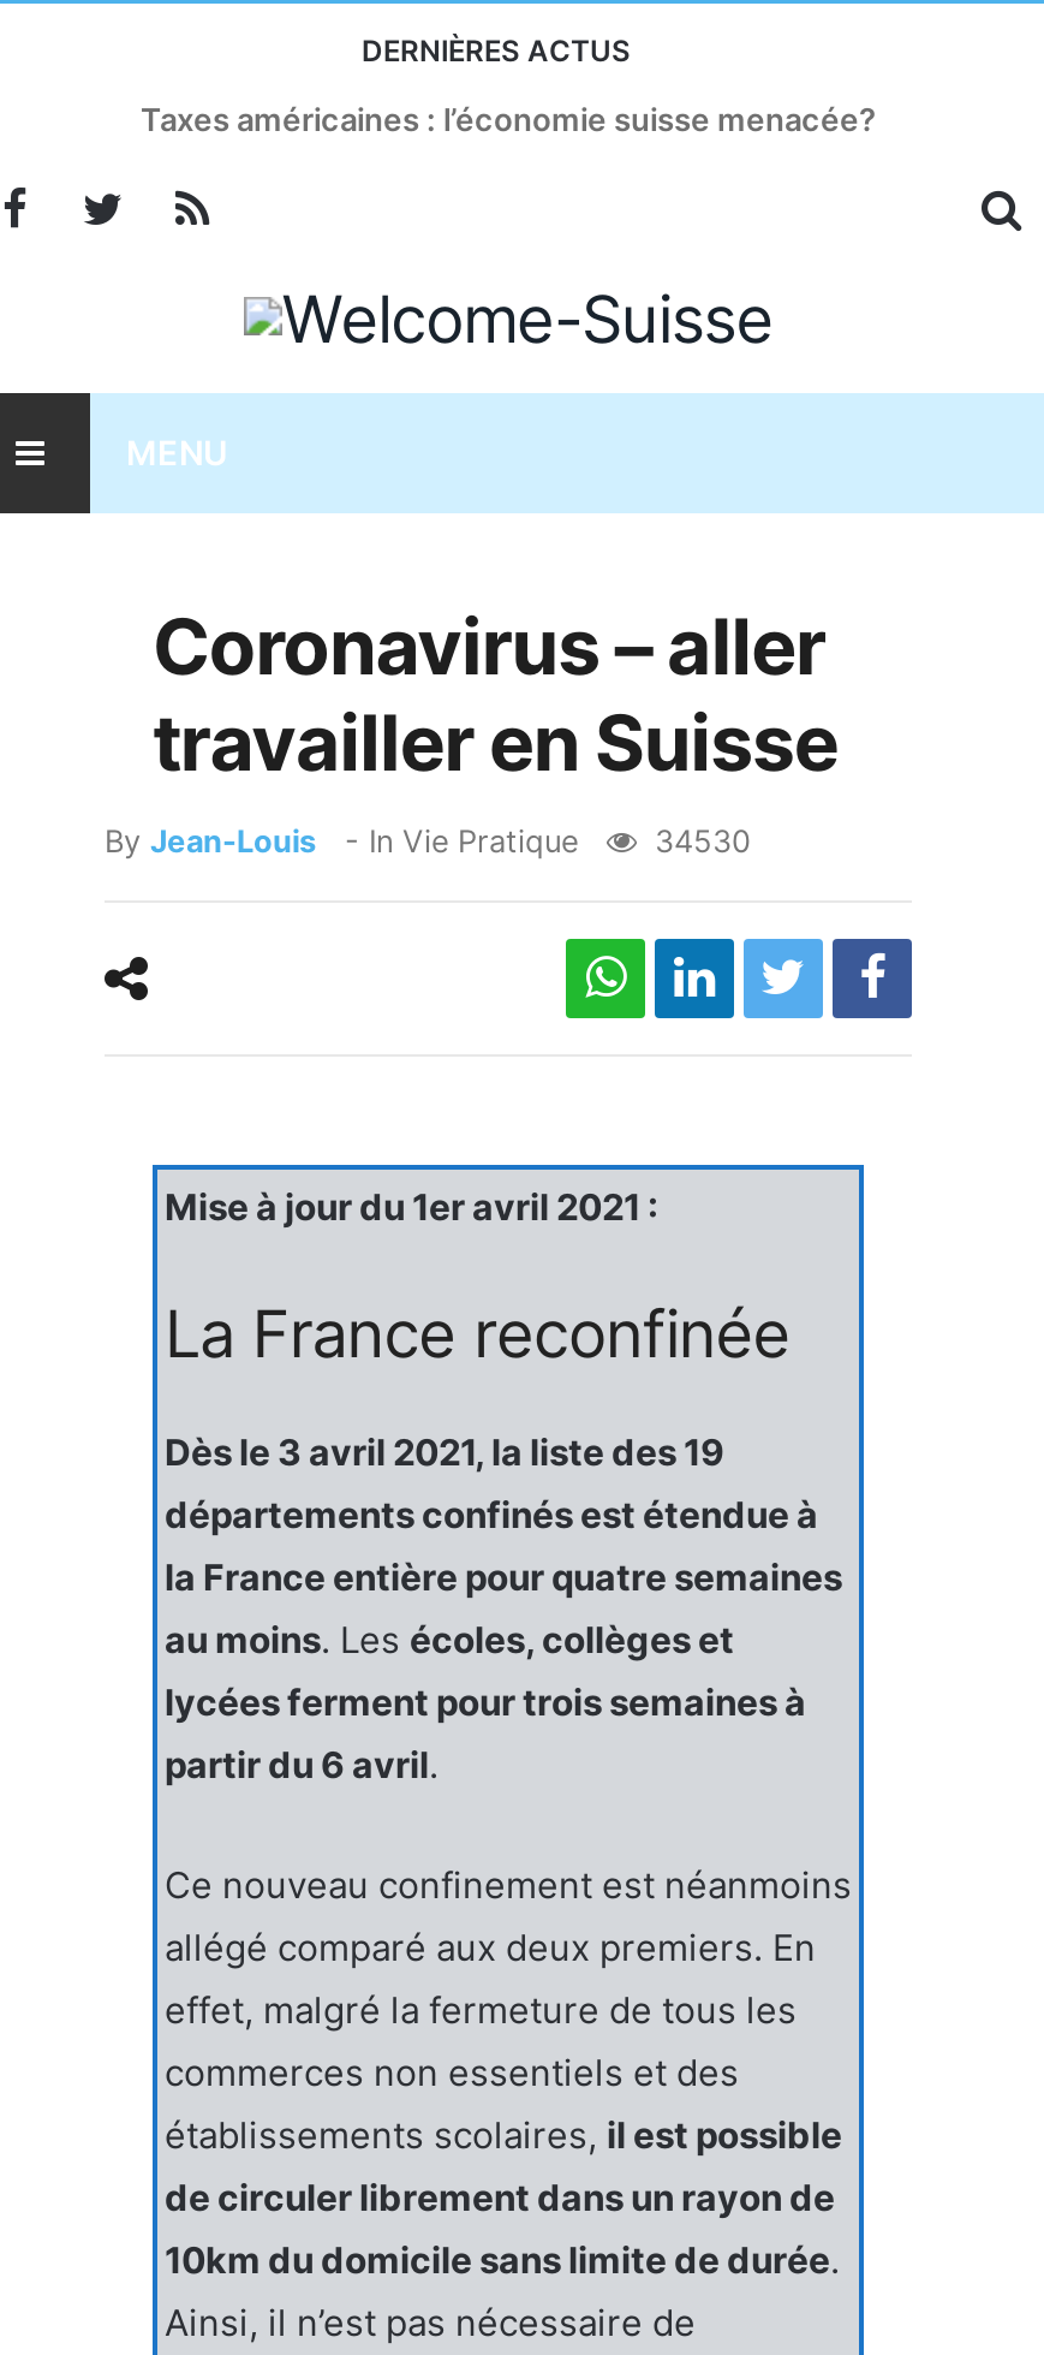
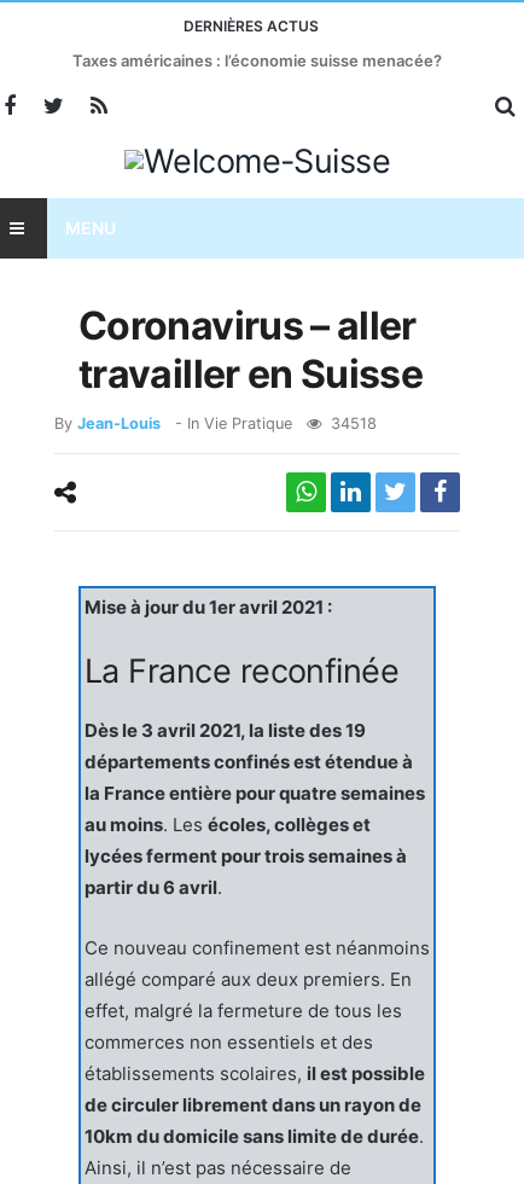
- By Jean-Louis - In Vie Pratique 34530
+ By Jean-Louis - In Vie Pratique 34518
